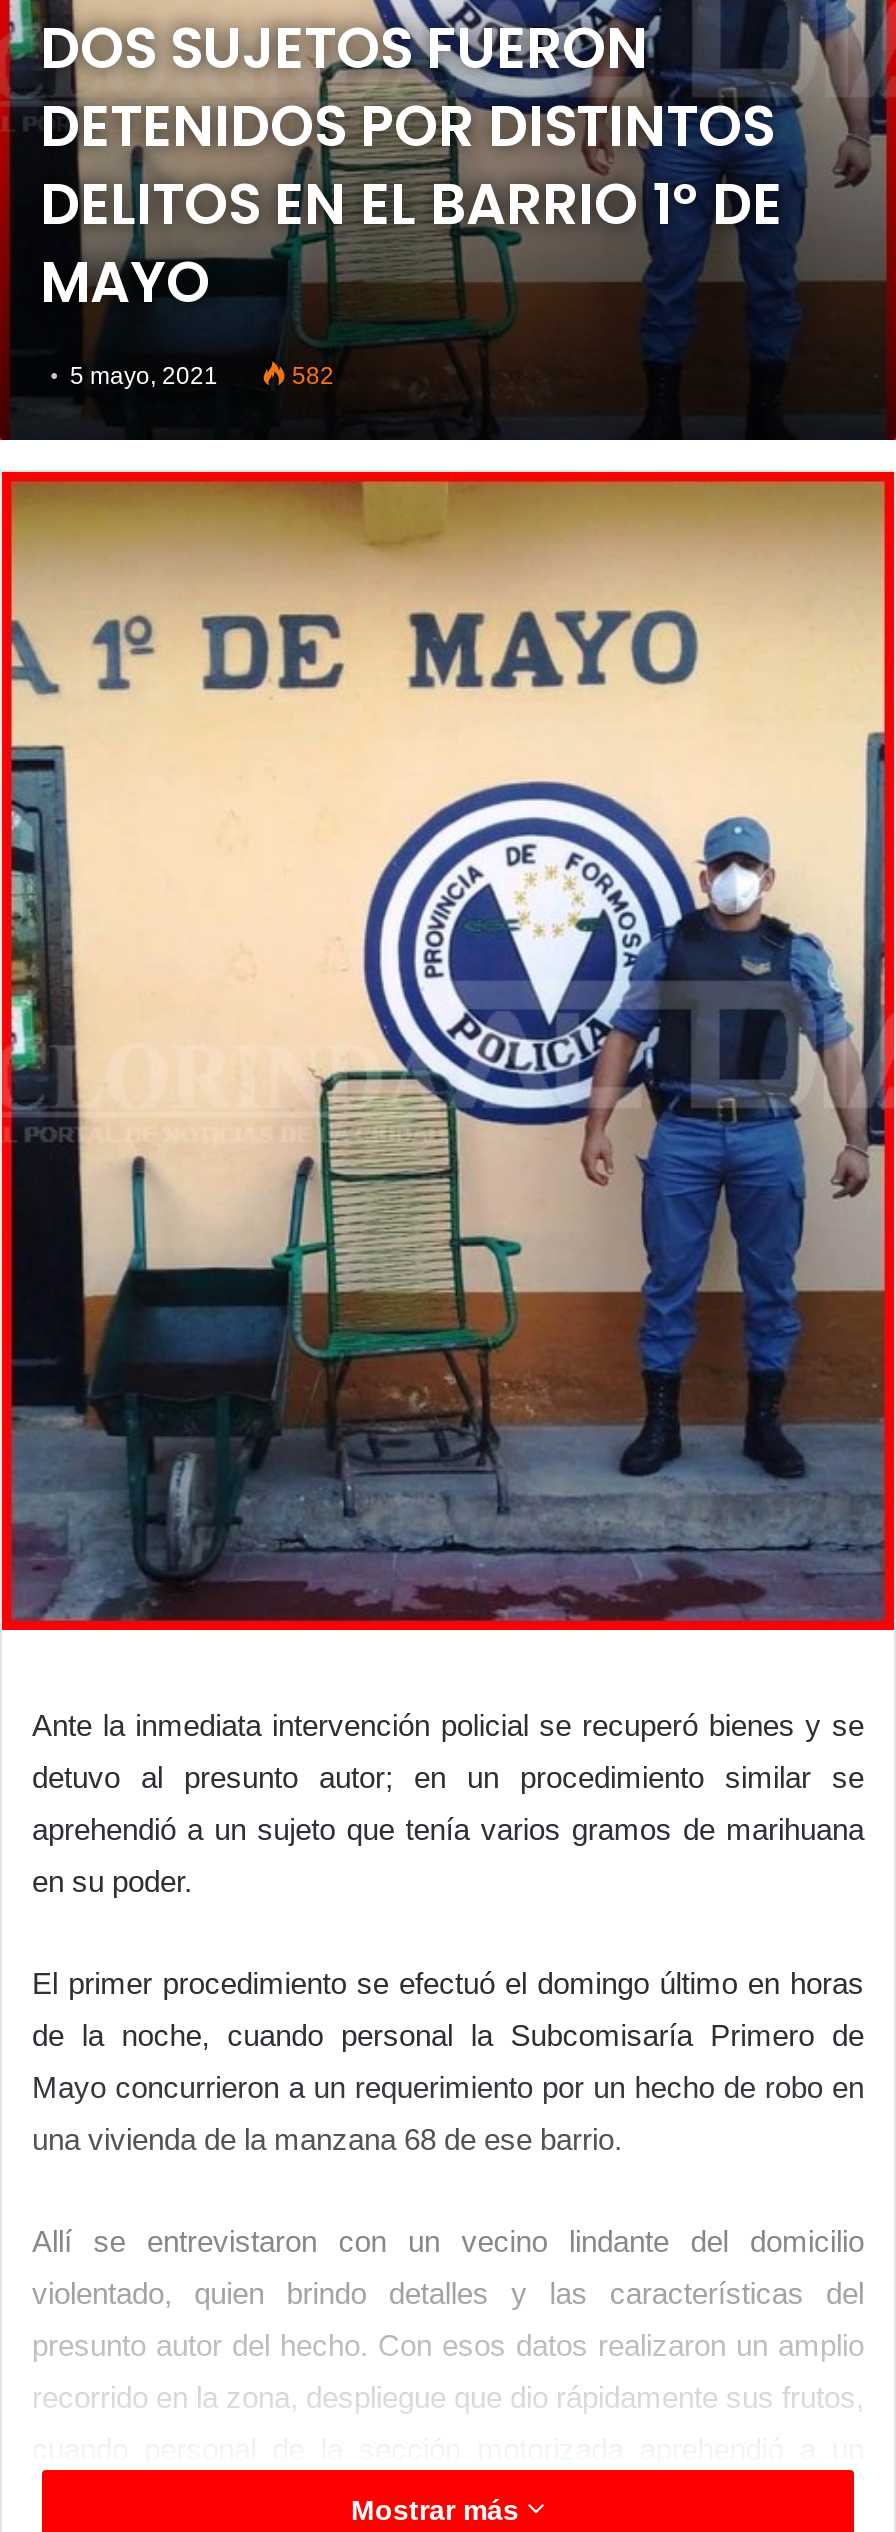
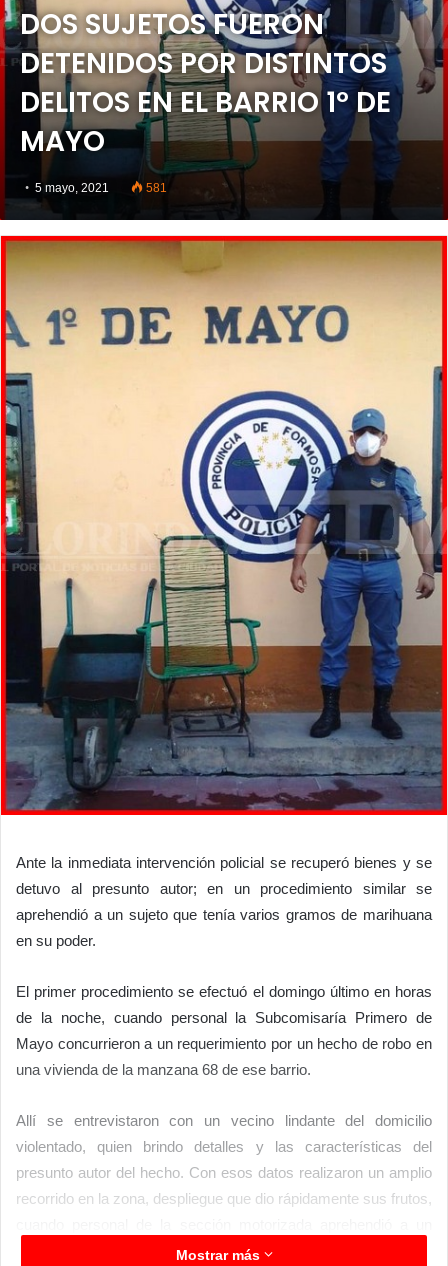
- 582
+ 581
